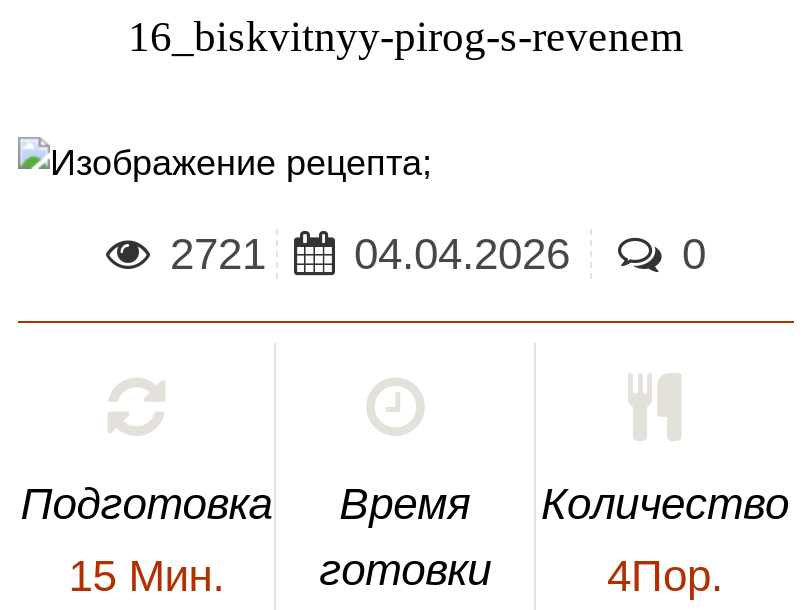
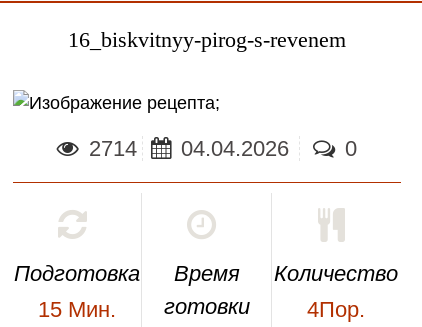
- 2721 04.04.2026
+ 2714 04.04.2026
